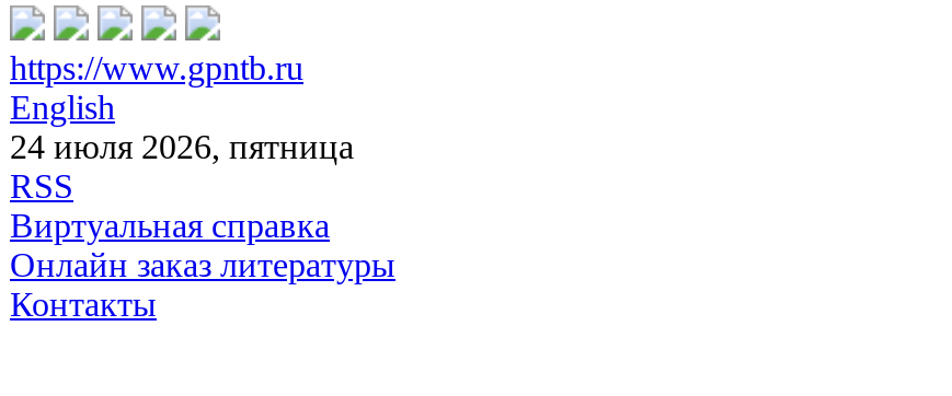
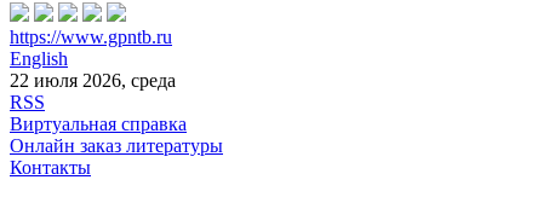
- 24 июля 2026, пятница
+ 22 июля 2026, среда
